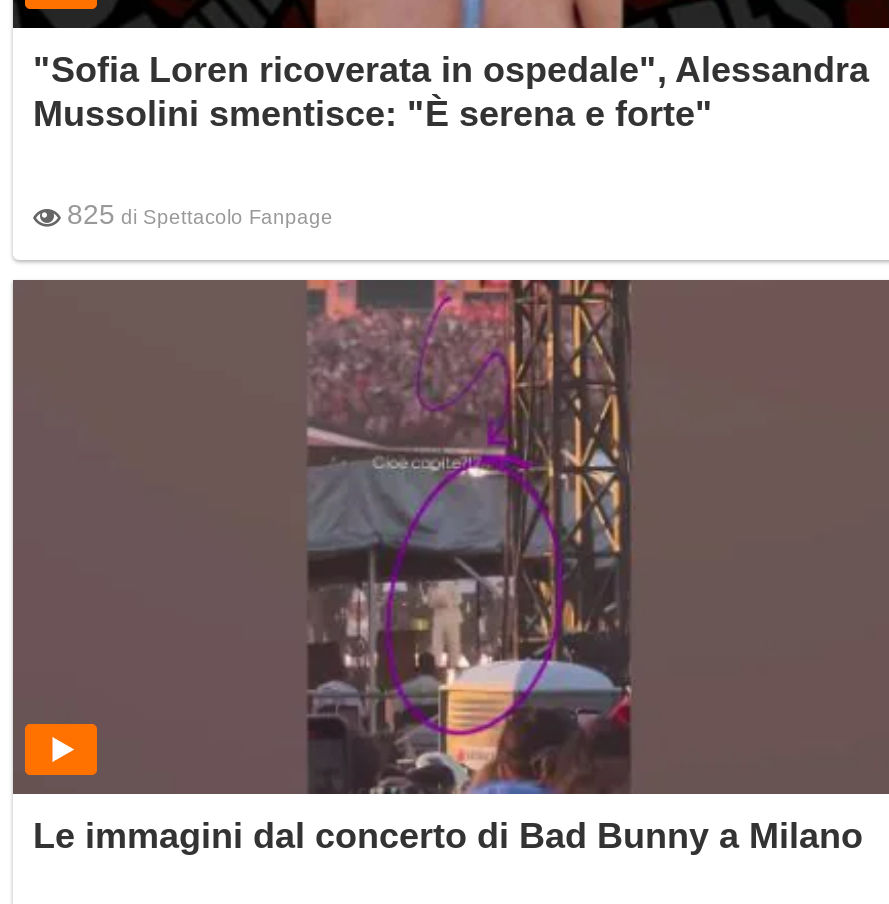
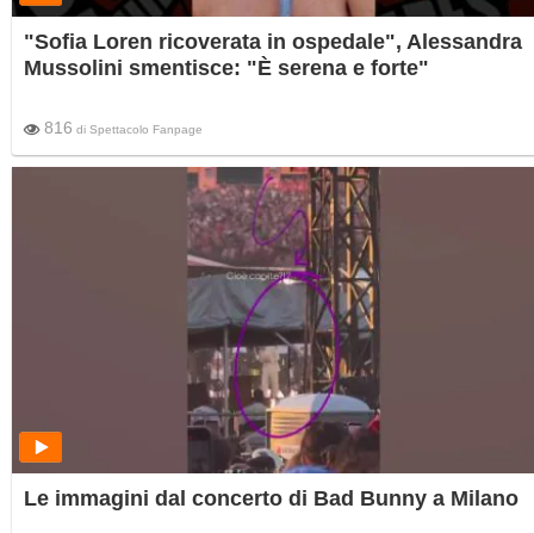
- 825 di Spettacolo Fanpage
+ 816 di Spettacolo Fanpage
